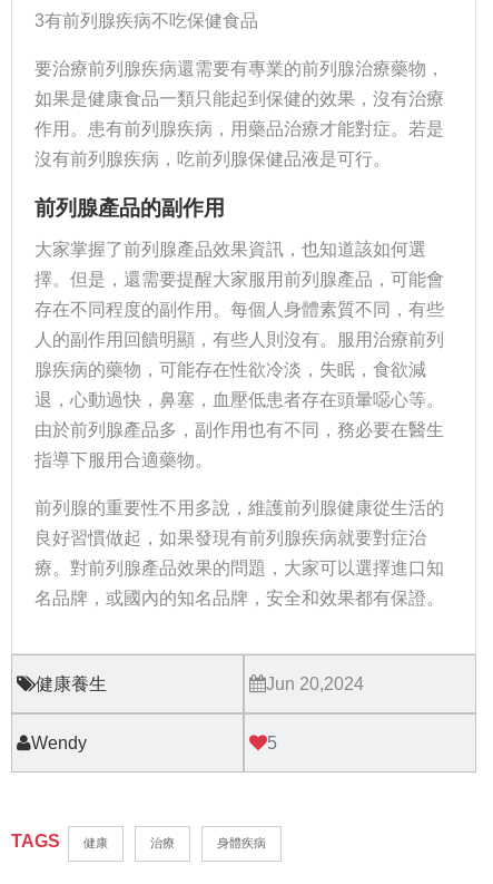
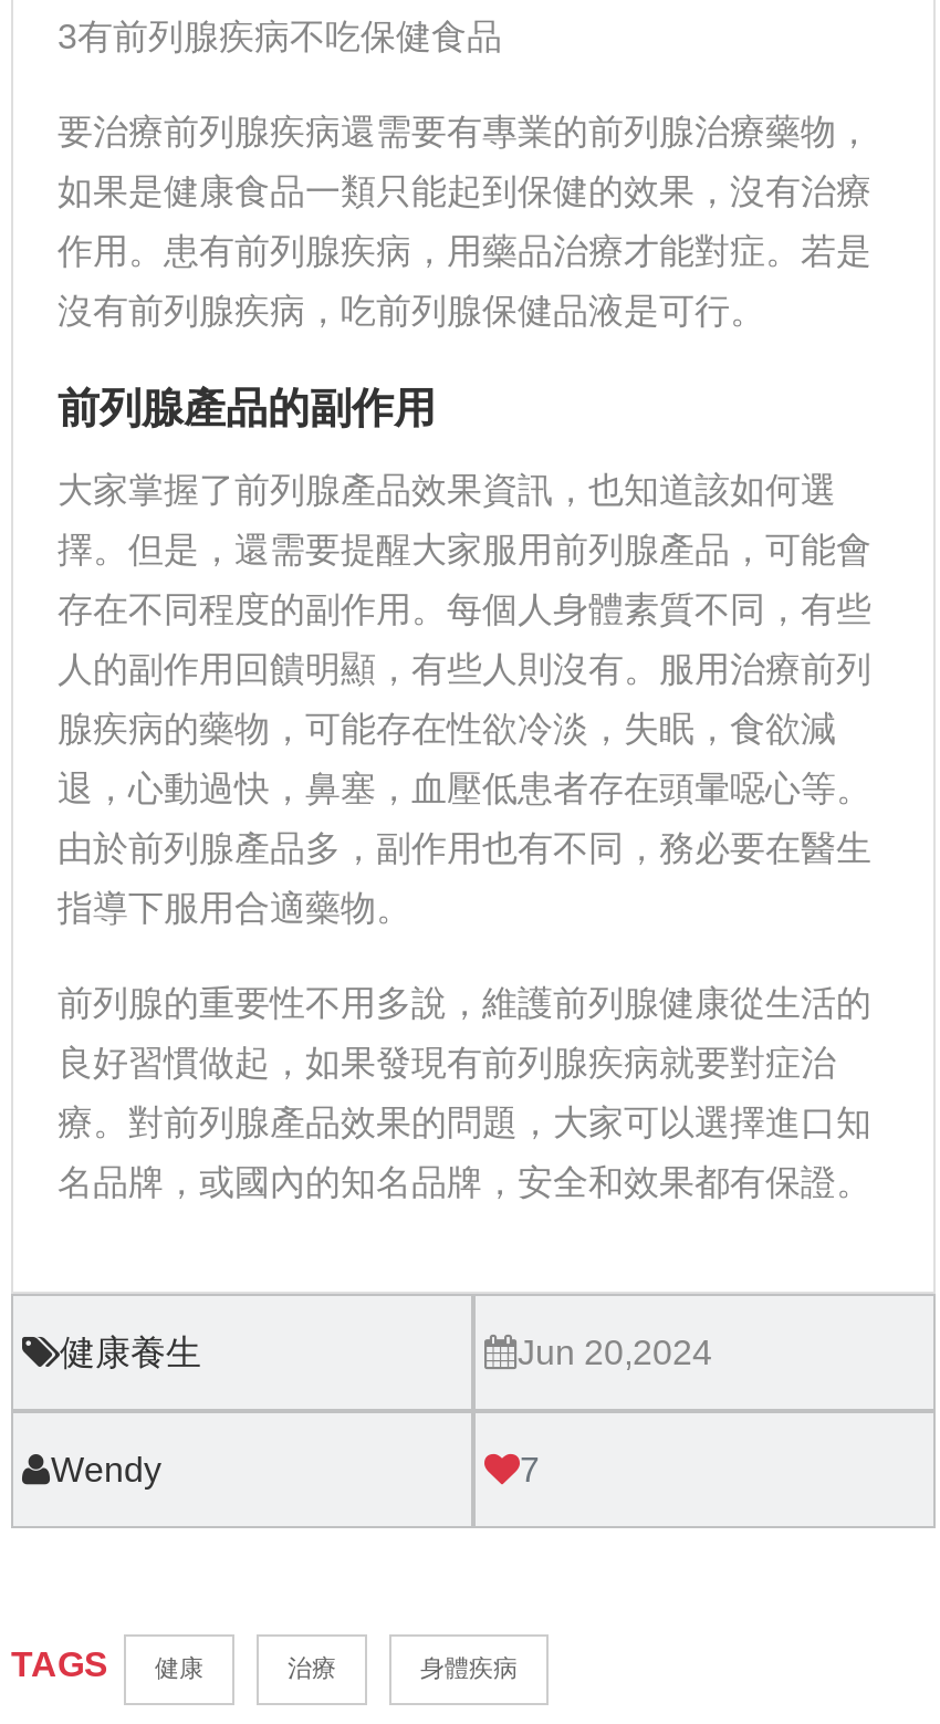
- 5
+ 7
